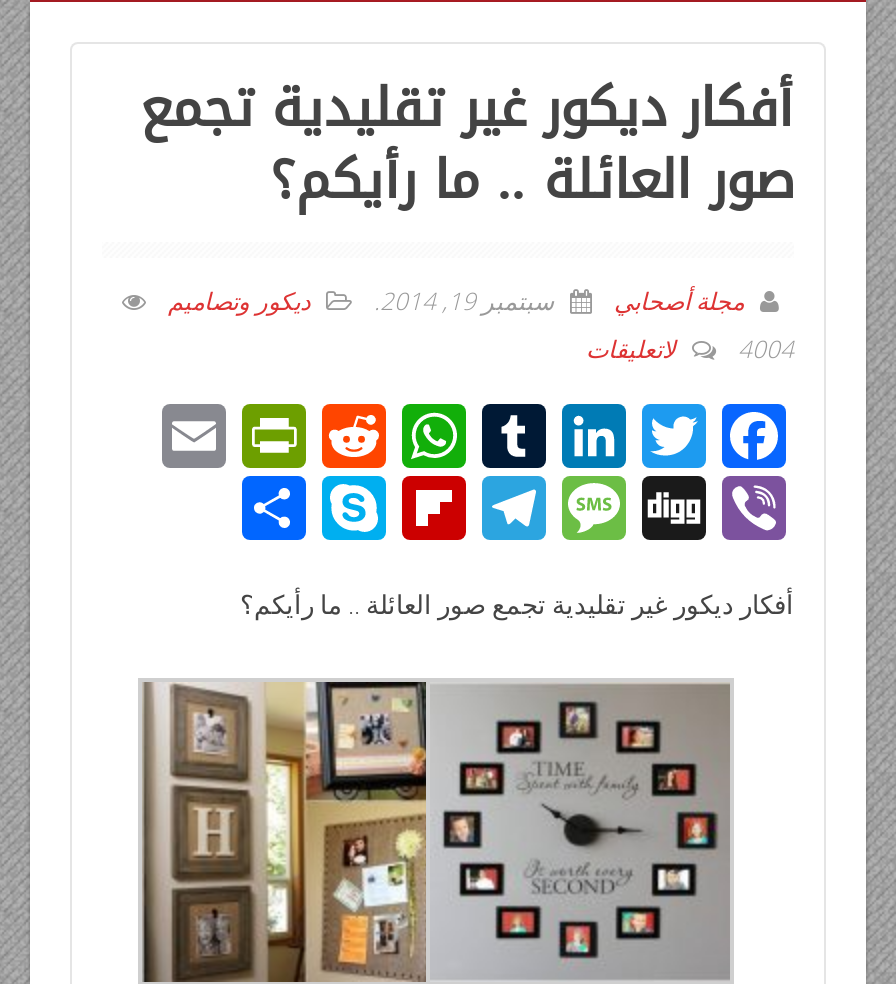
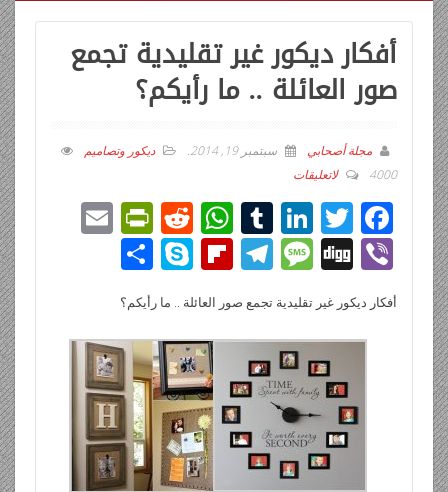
- 4004 لاتعليقات
+ 4000 لاتعليقات
